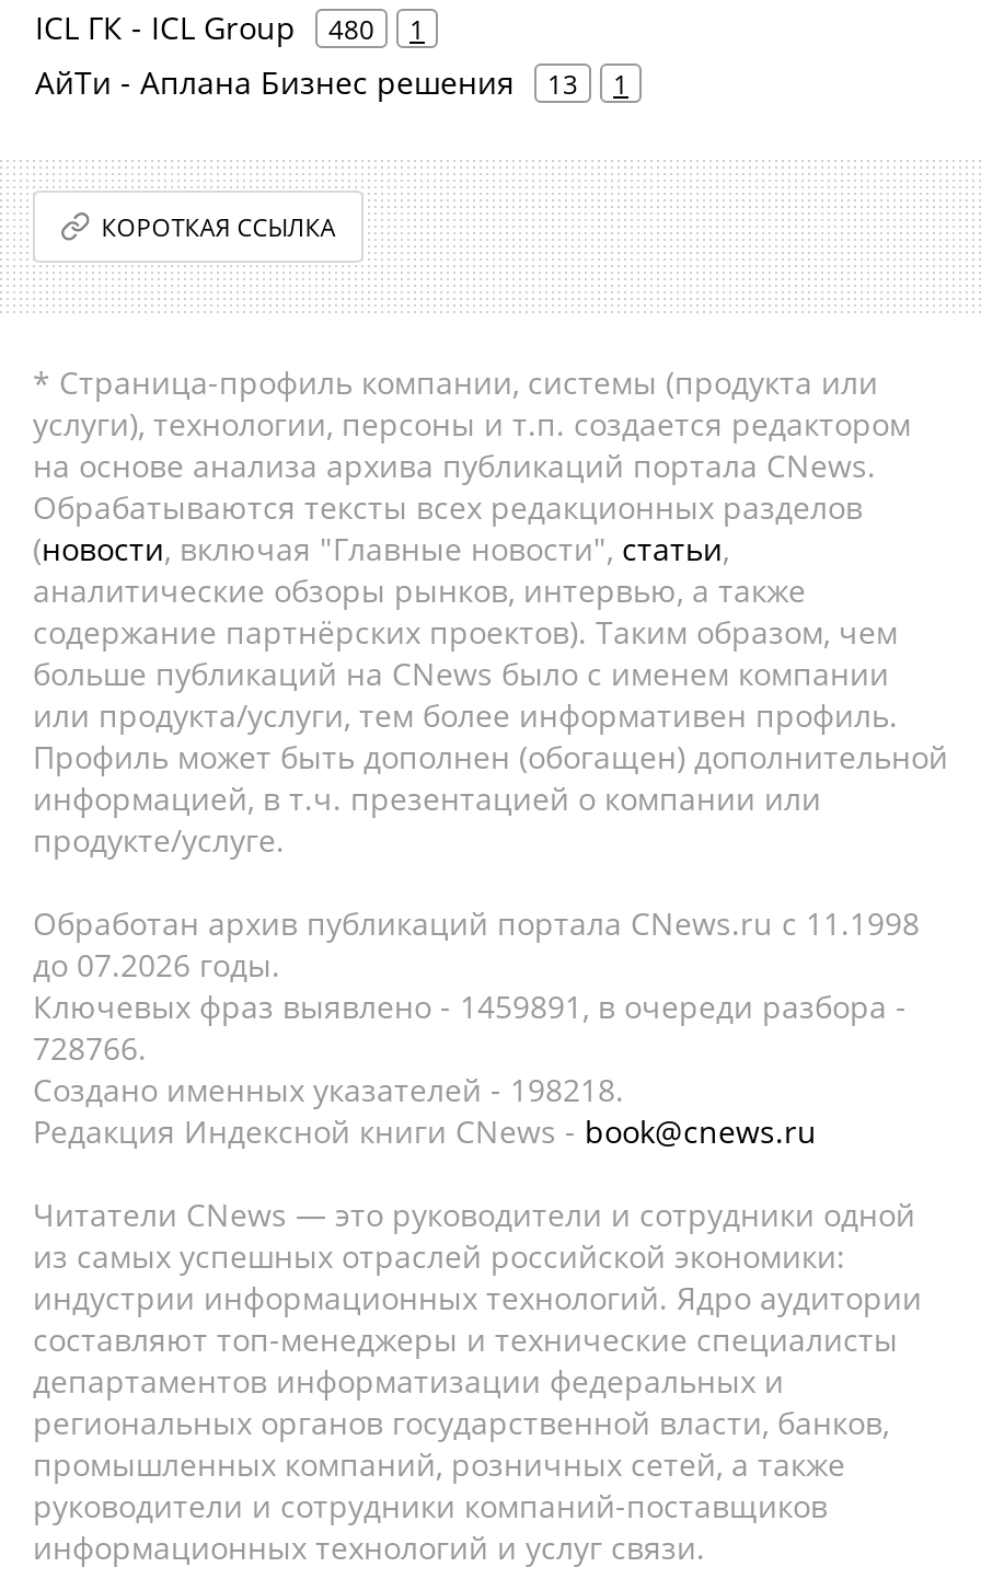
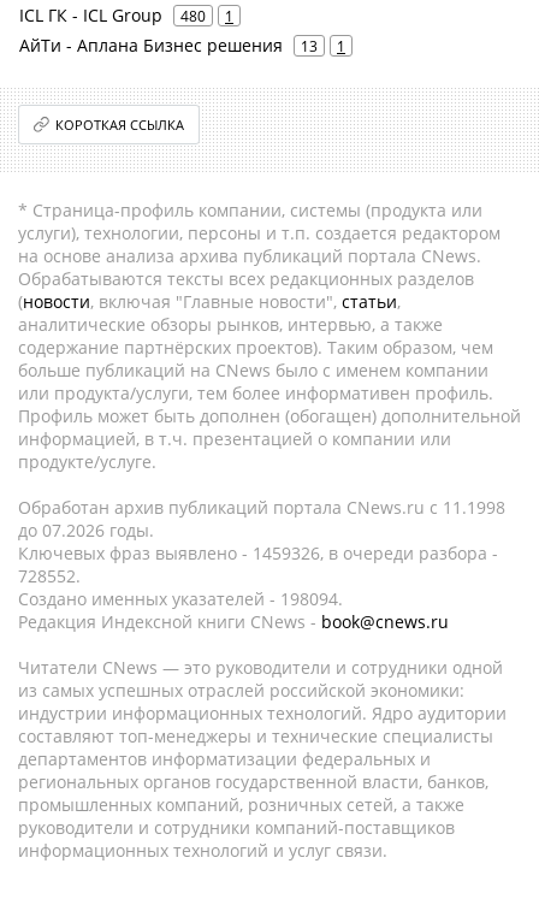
- Ключевых фраз выявлено - 1459891, в очереди разбора -
+ Ключевых фраз выявлено - 1459326, в очереди разбора -

- 728766.
+ 728552.

- Создано именных указателей - 198218.
+ Создано именных указателей - 198094.
